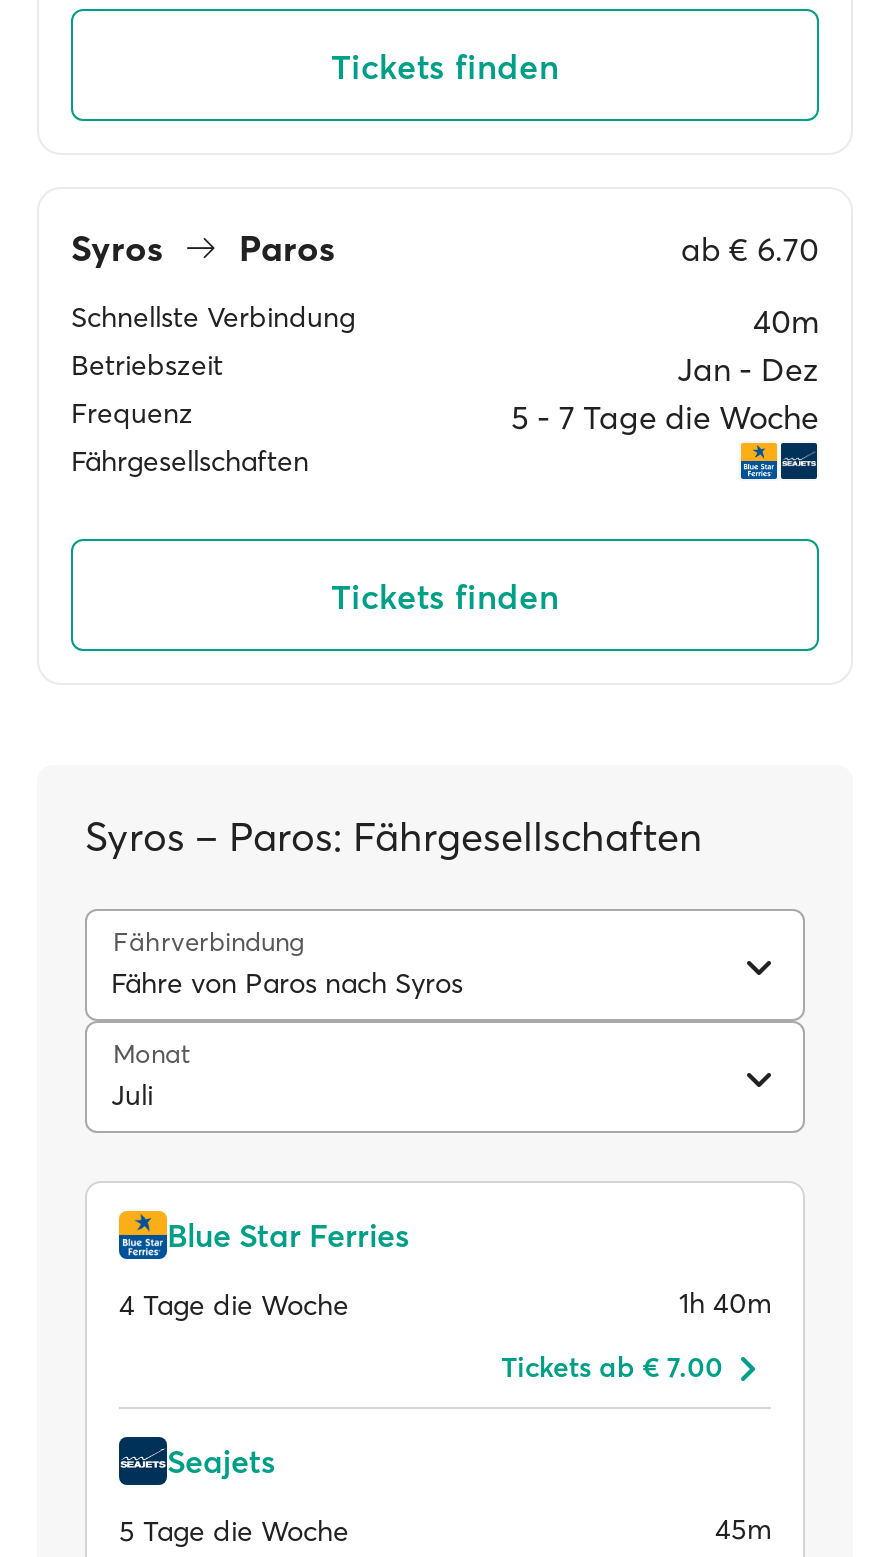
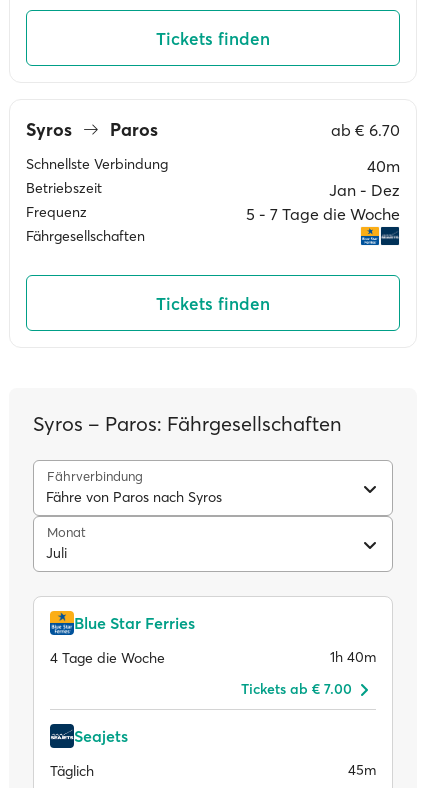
- 5 Tage die Woche
+ Täglich
